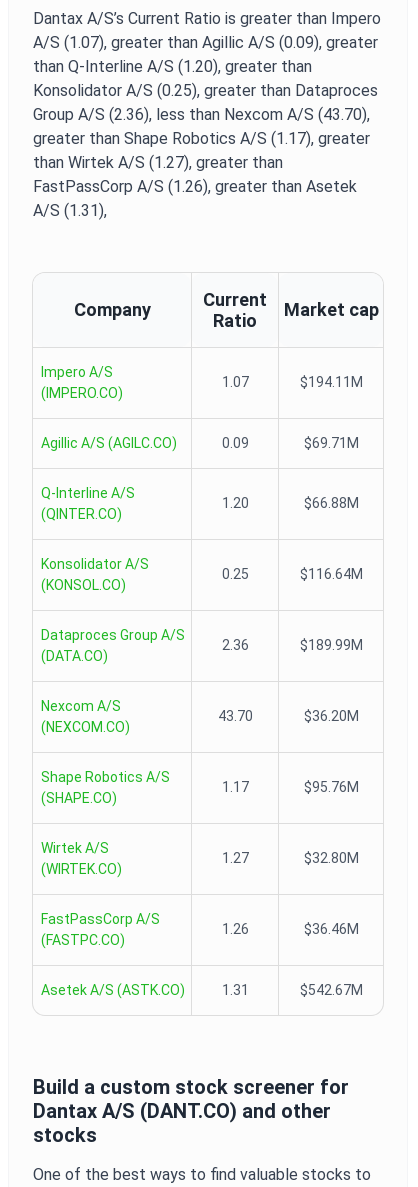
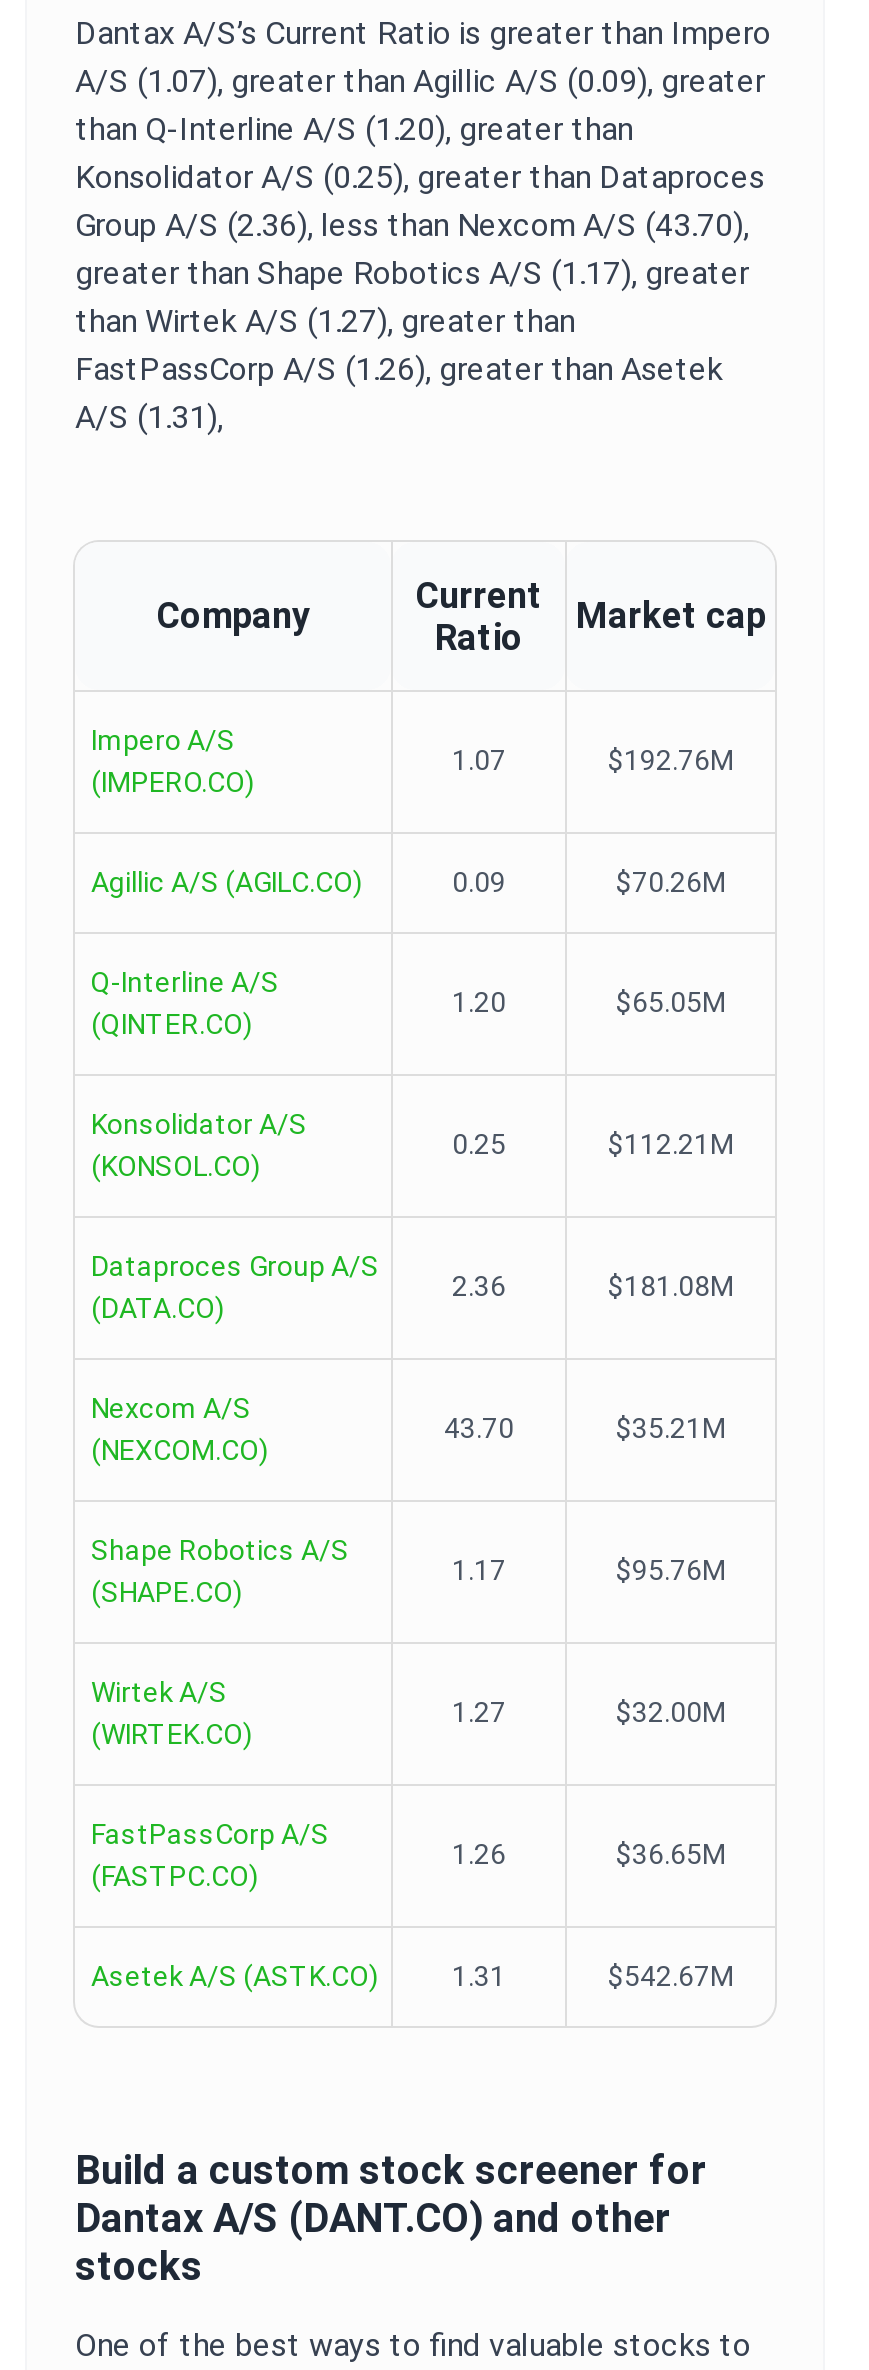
- $194.11M
+ $192.76M

- $69.71M
+ $70.26M

- $66.88M
+ $65.05M

- $116.64M
+ $112.21M

- $189.99M
+ $181.08M

- $36.20M
+ $35.21M

- $32.80M
+ $32.00M

- $36.46M
+ $36.65M
